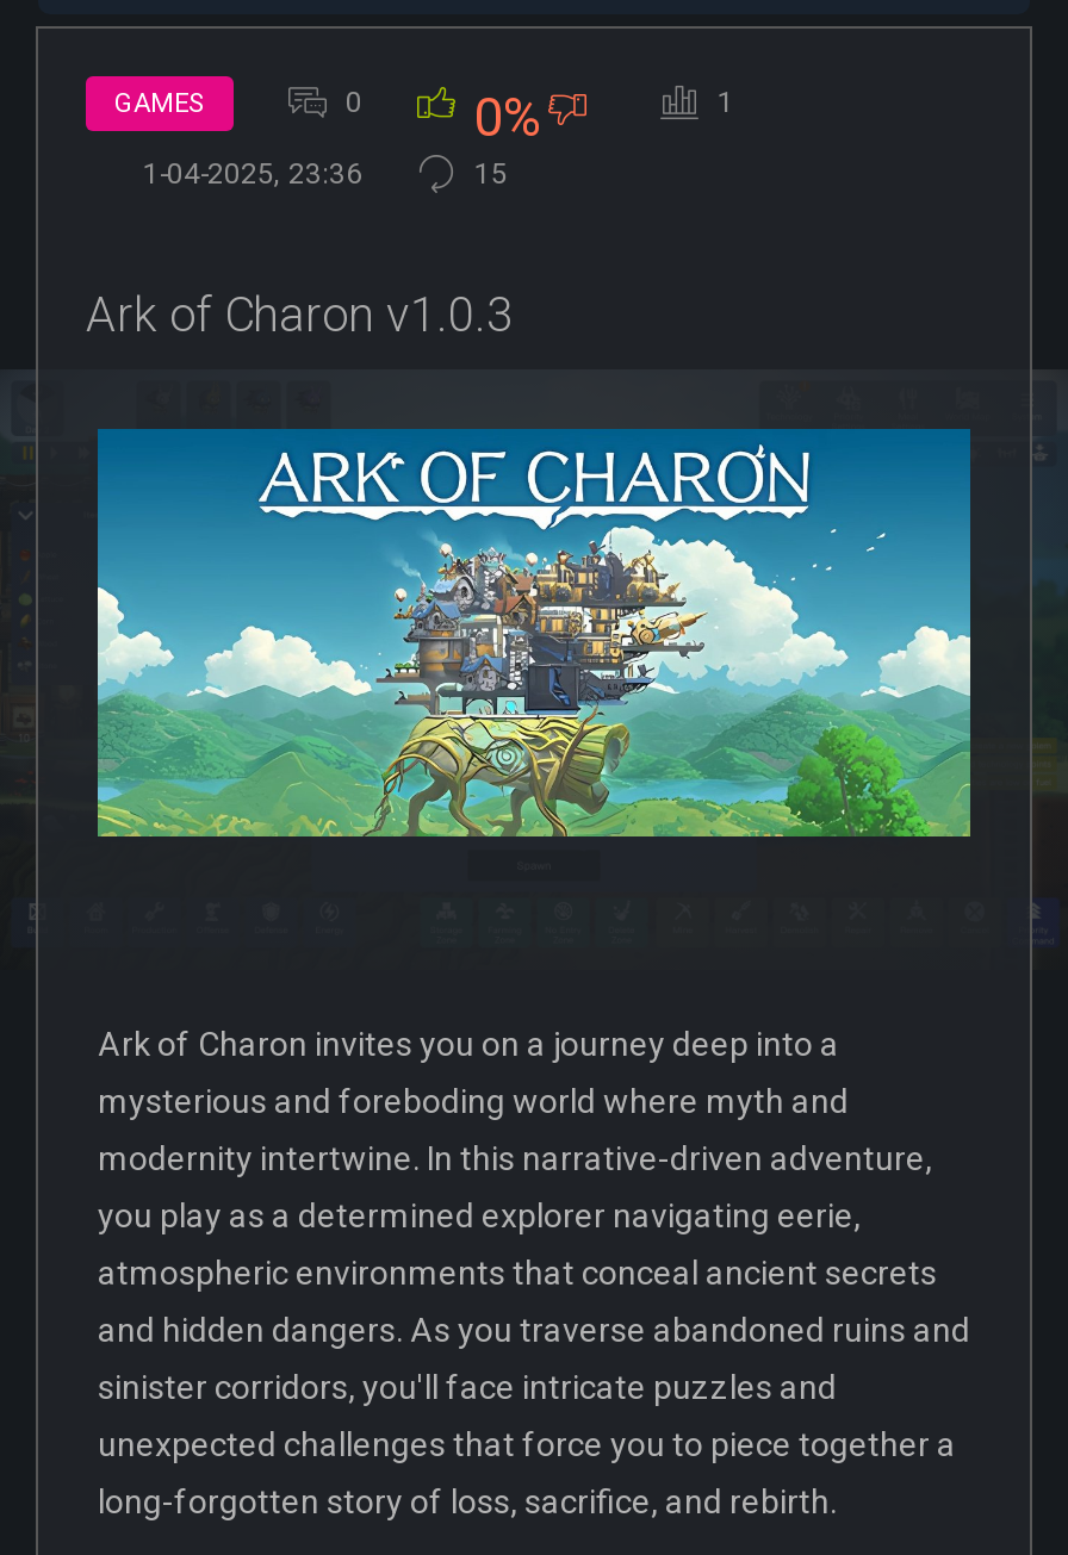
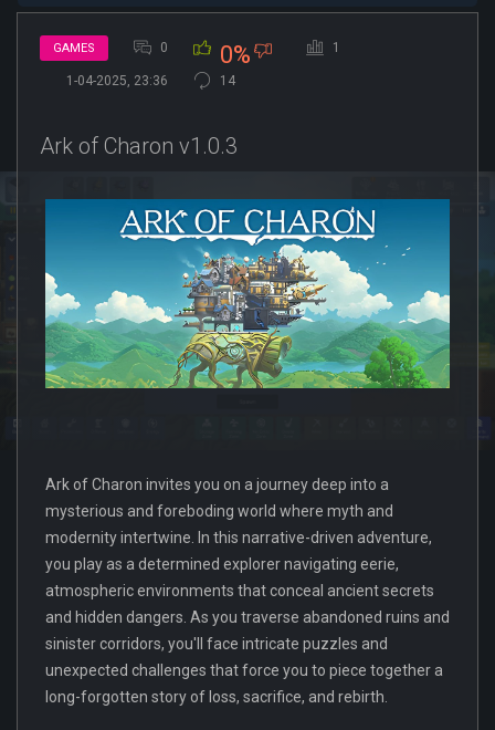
- 15
+ 14
